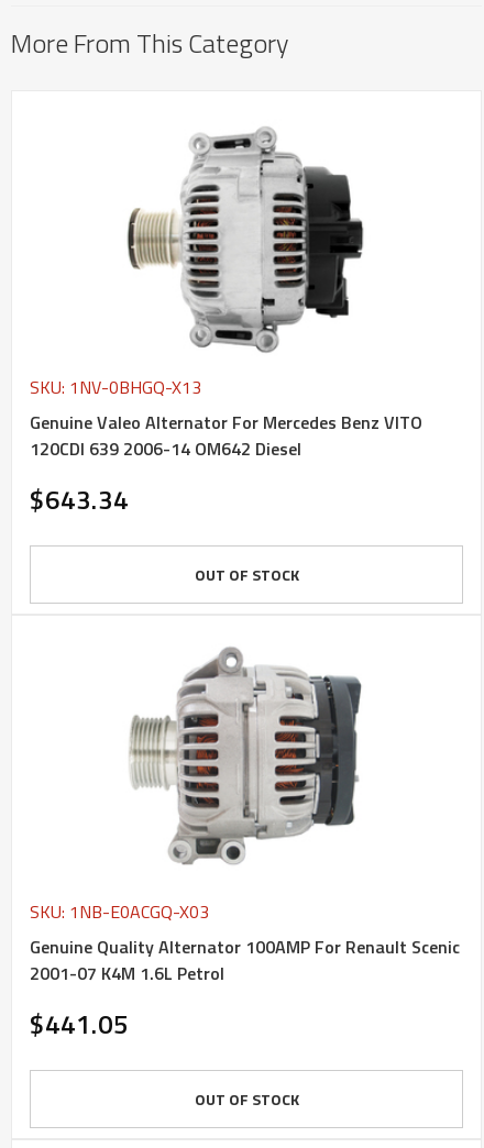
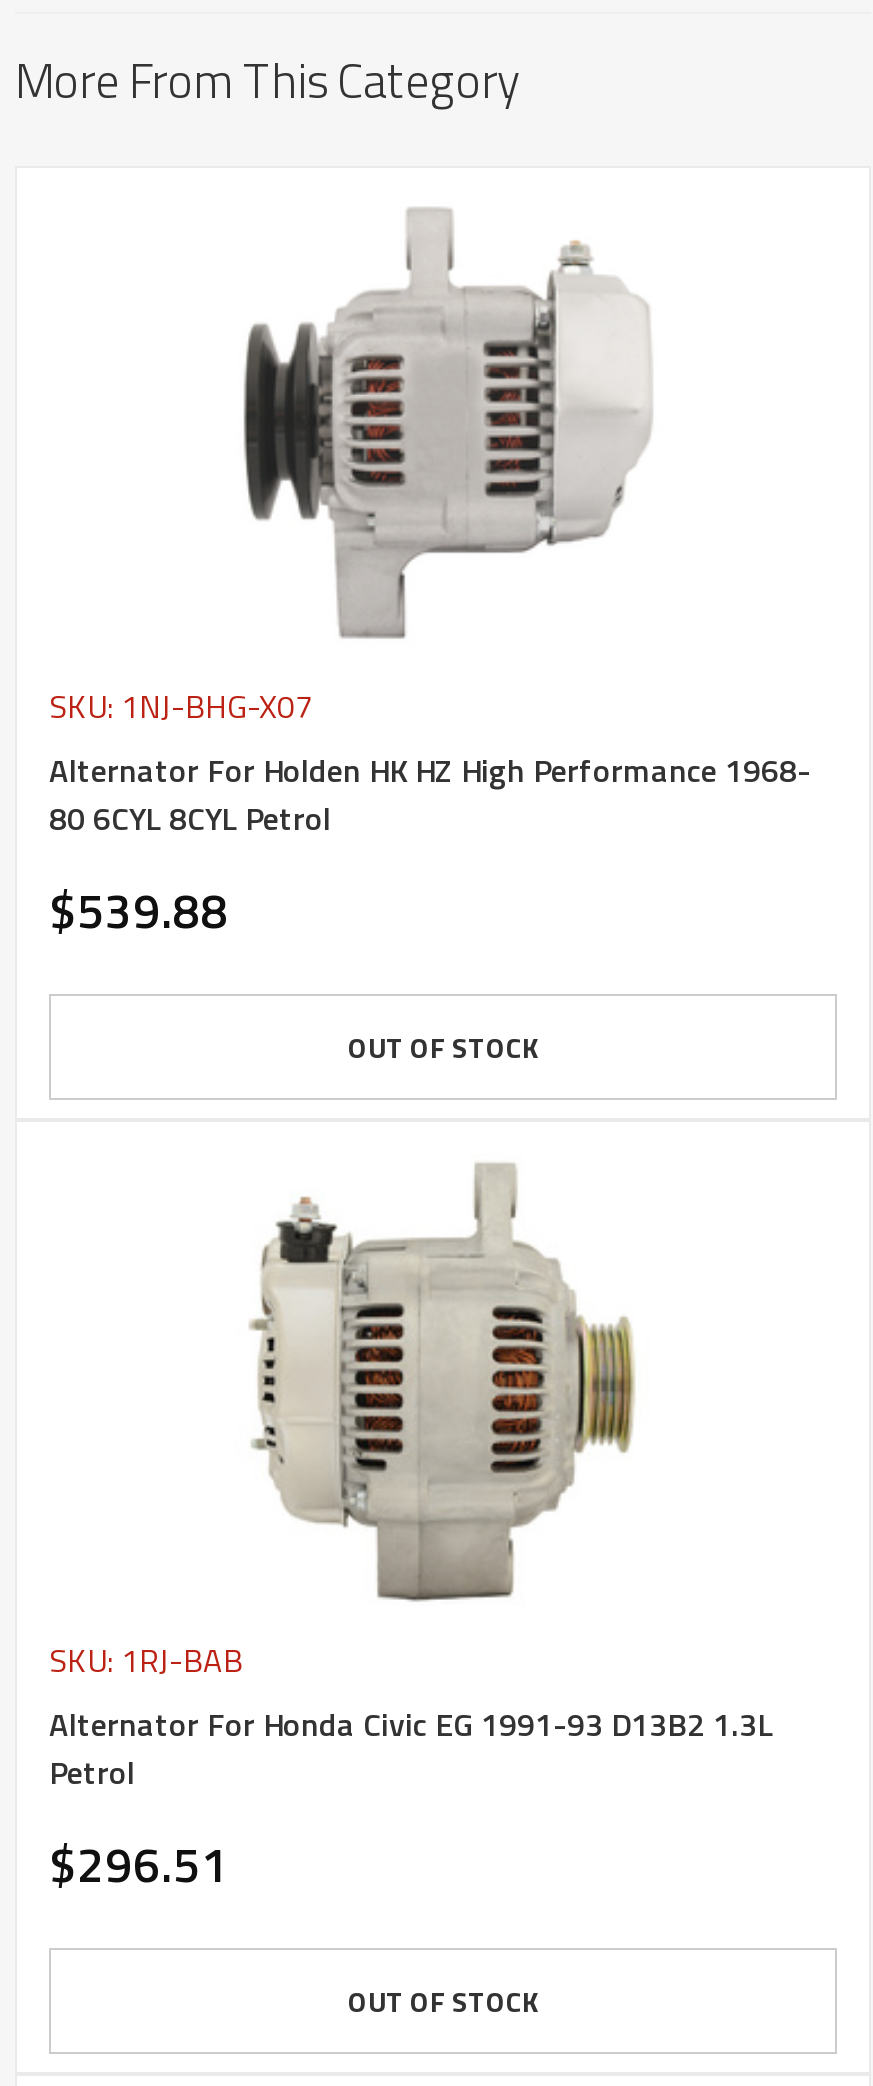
- [image]
- SKU: 1NV-0BHGQ-X13
- Genuine Valeo Alternator For Mercedes Benz VITO
- 120CDI 639 2006-14 OM642 Diesel
- $643.34
+ [image]
+ SKU: 1NJ-BHG-X07
+ Alternator For Holden HK HZ High Performance 1968-
+ 80 6CYL 8CYL Petrol
+ $539.88

- [image]
- SKU: 1NB-E0ACGQ-X03
- Genuine Quality Alternator 100AMP For Renault Scenic
- 2001-07 K4M 1.6L Petrol
- $441.05
+ [image]
+ SKU: 1RJ-BAB
+ Alternator For Honda Civic EG 1991-93 D13B2 1.3L
+ Petrol
+ $296.51
